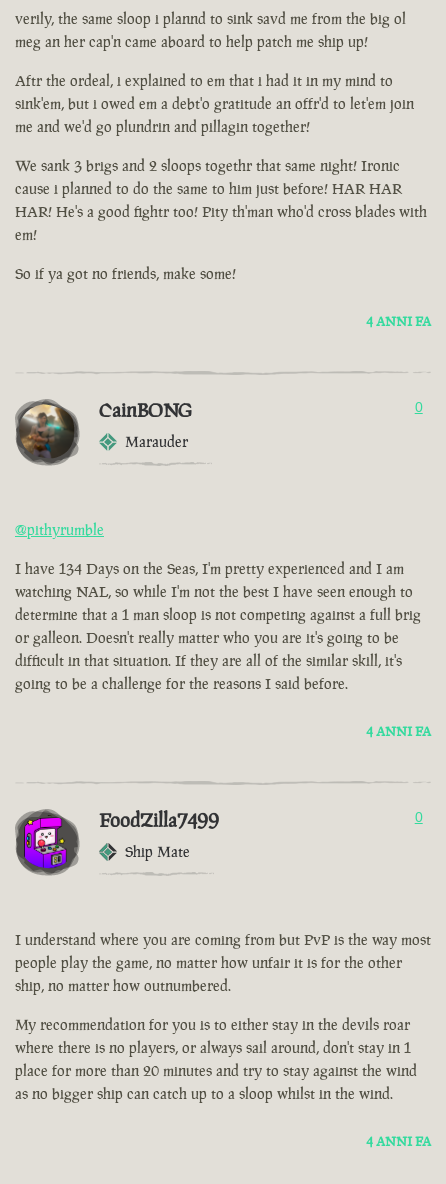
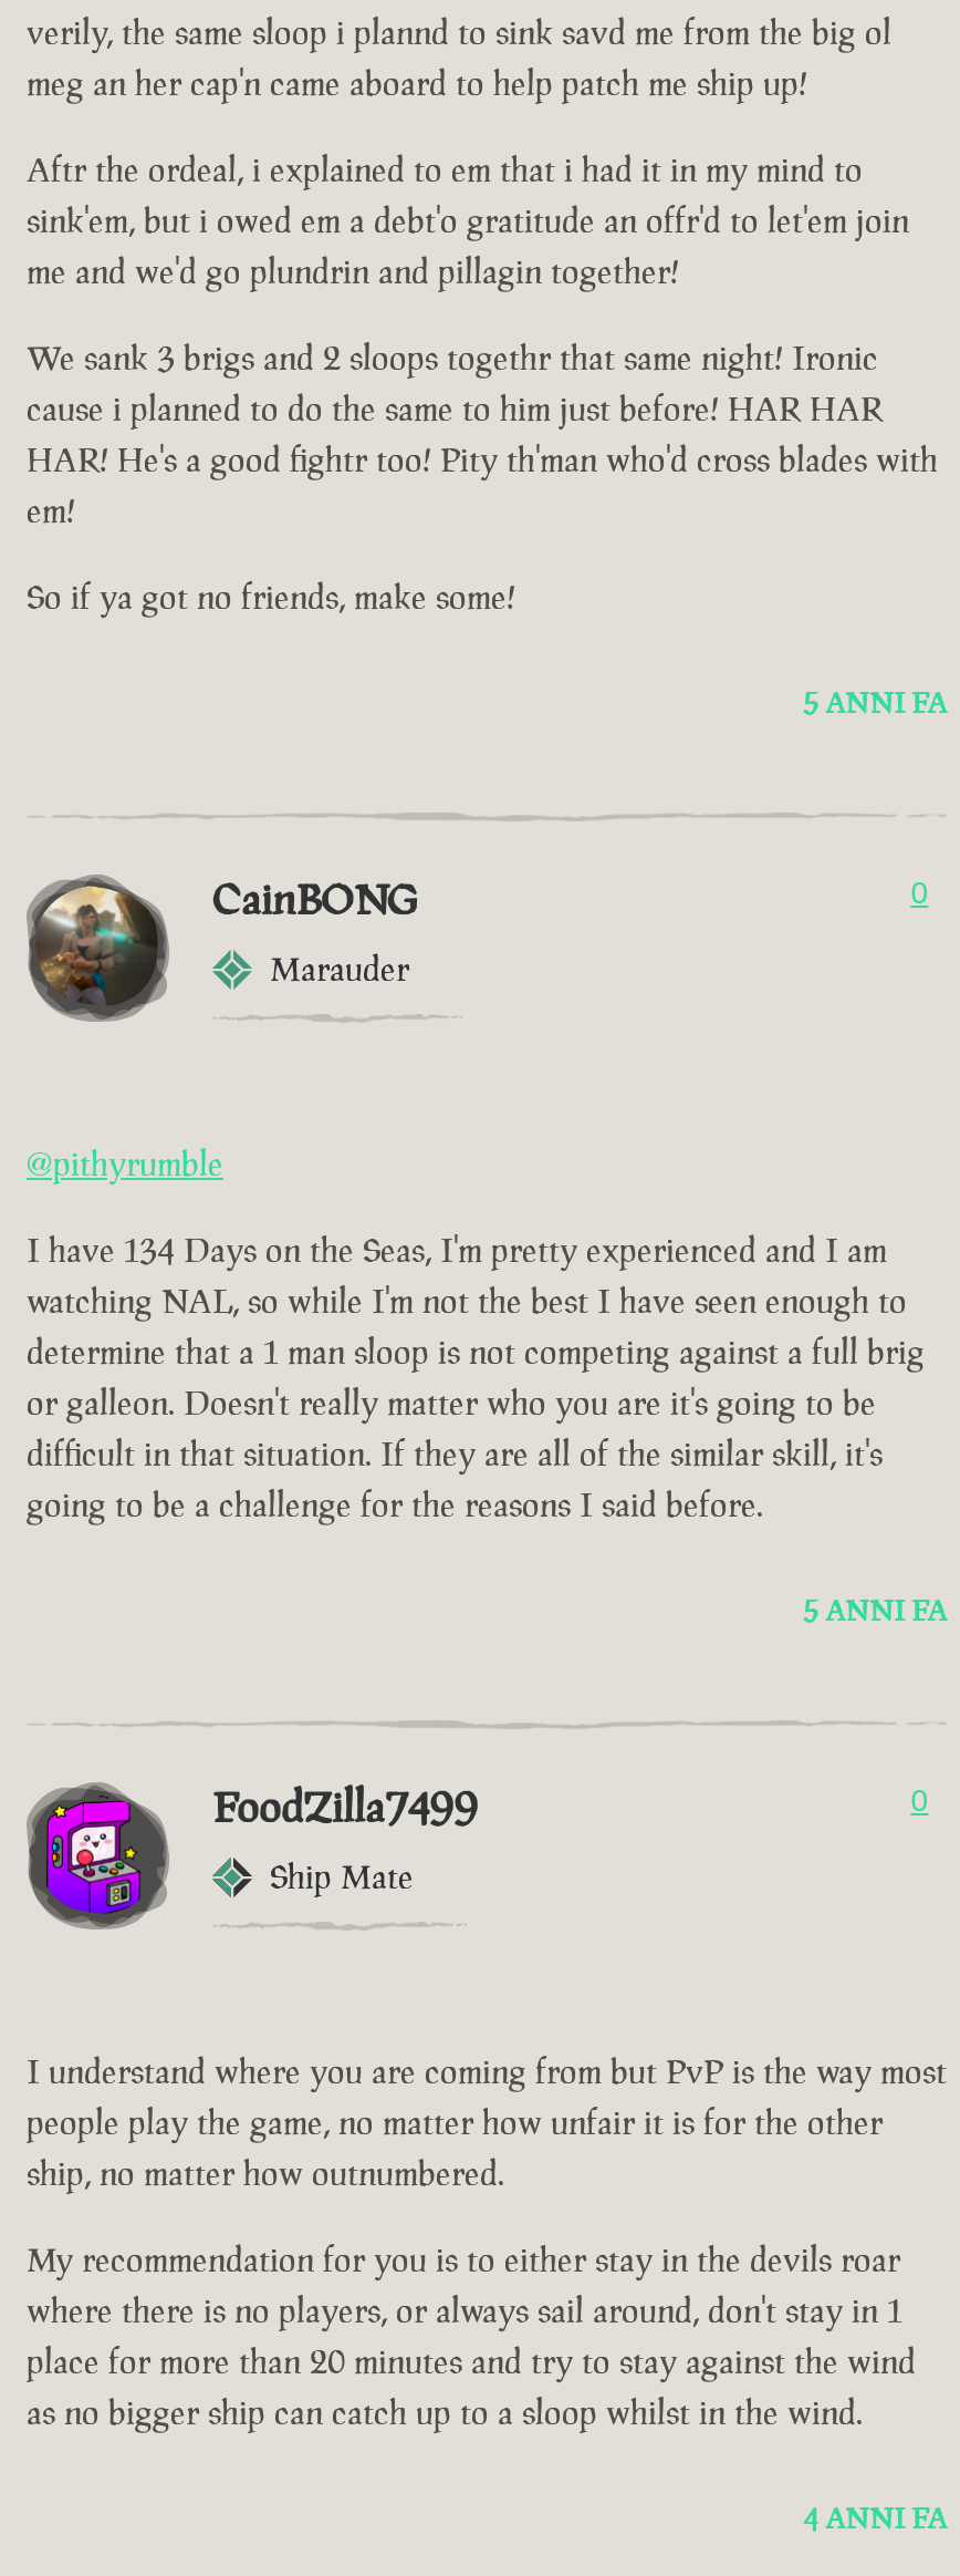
- 4 ANNI FA
+ 5 ANNI FA

- 4 ANNI FA
+ 5 ANNI FA
